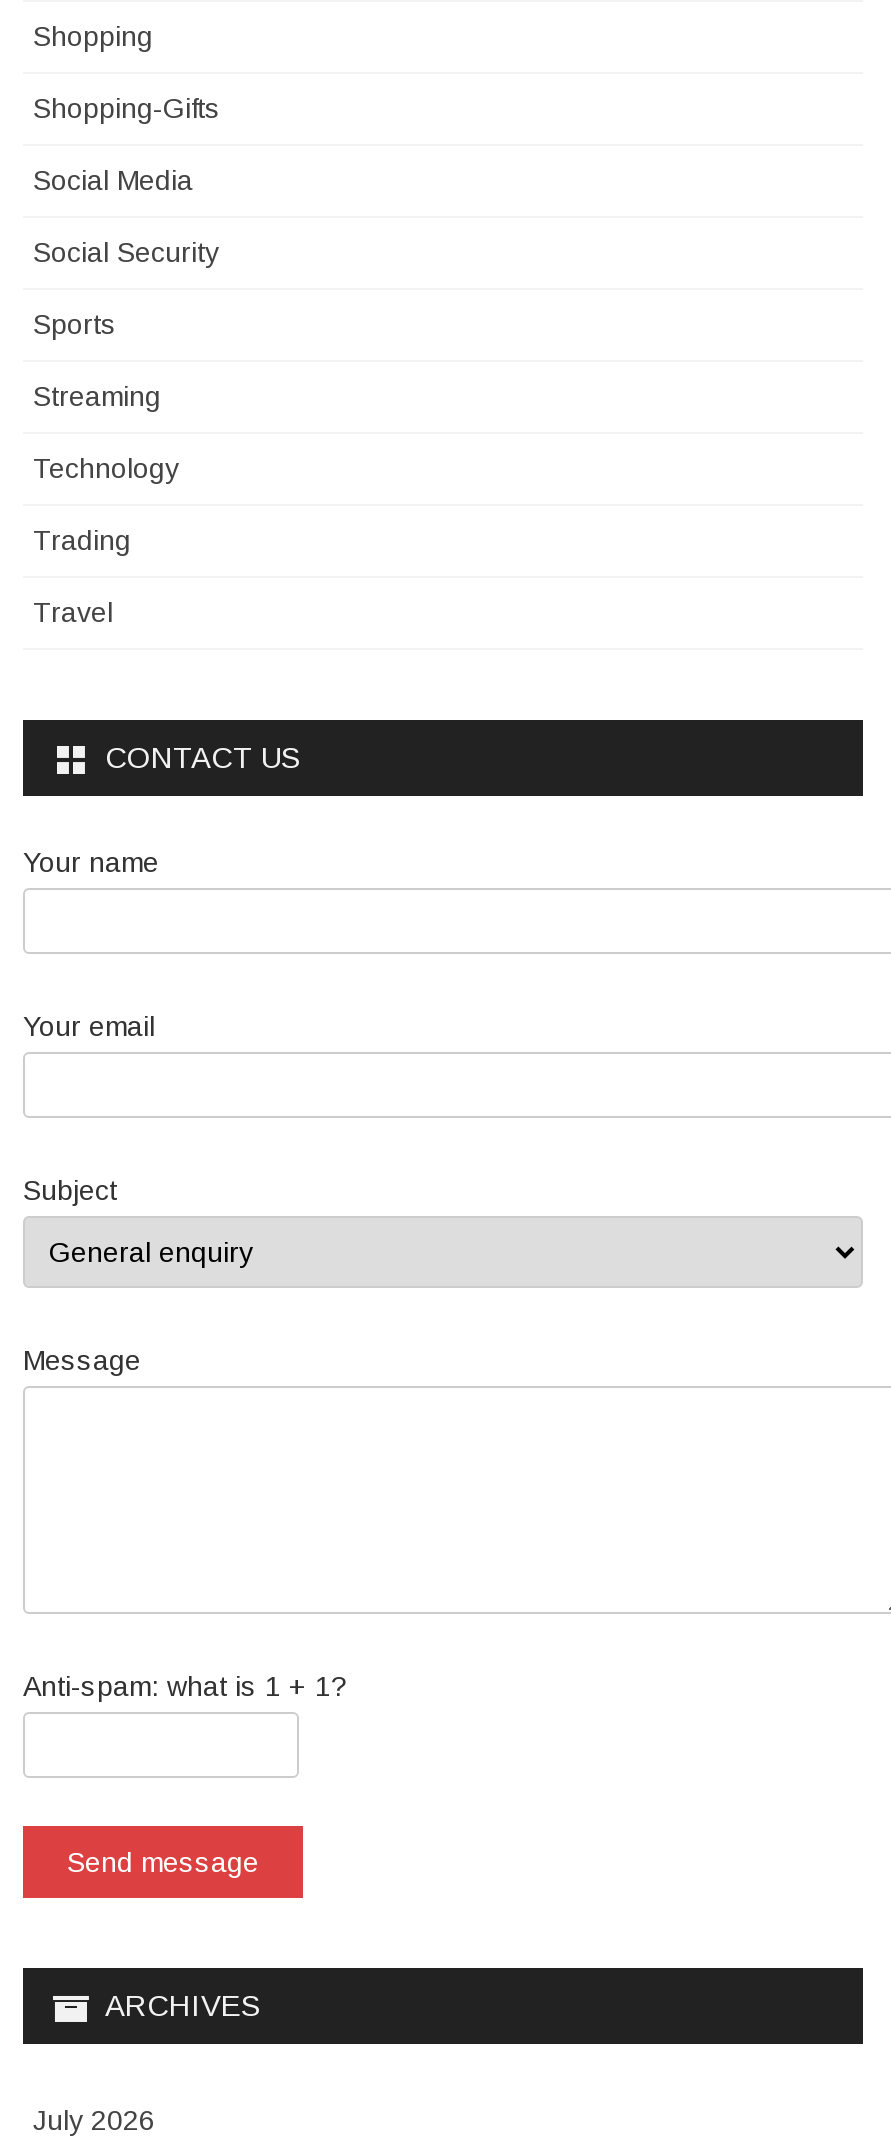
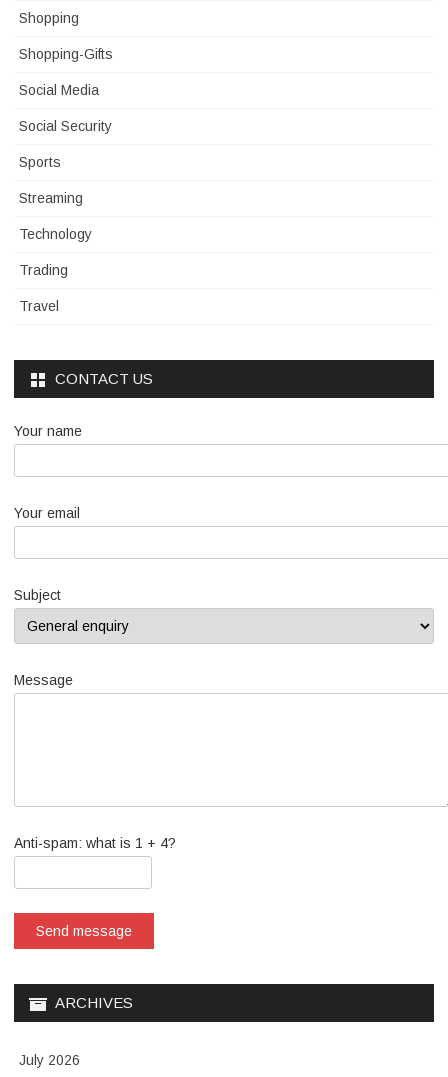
- Anti-spam: what is 1 + 1?
+ Anti-spam: what is 1 + 4?
